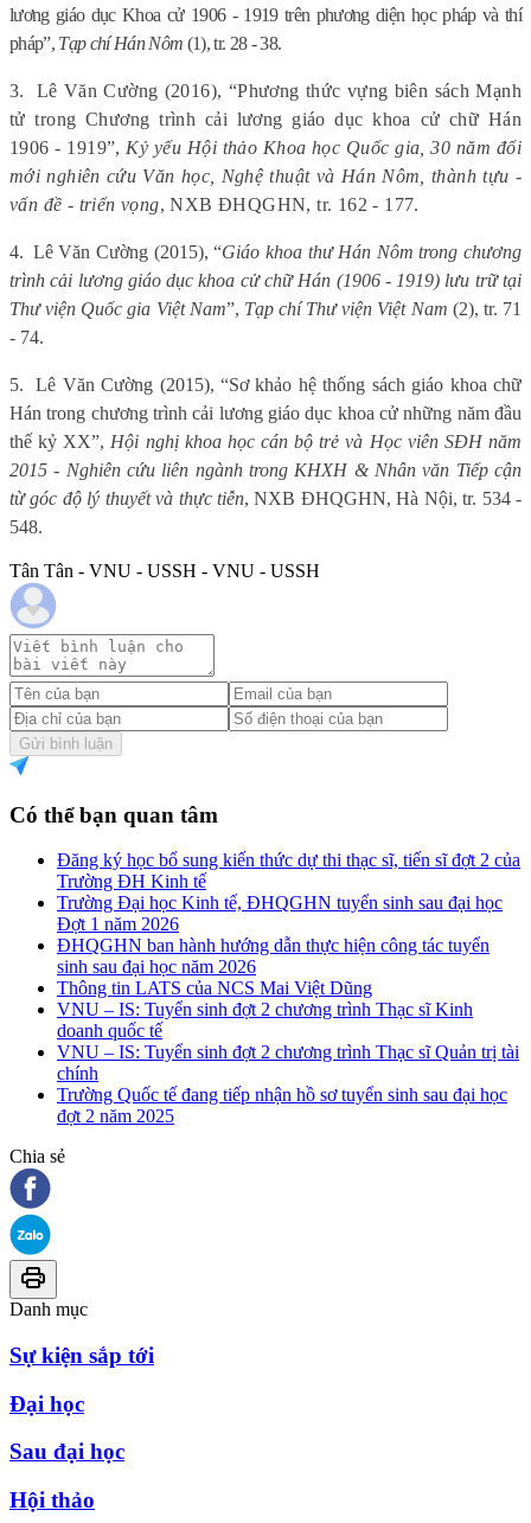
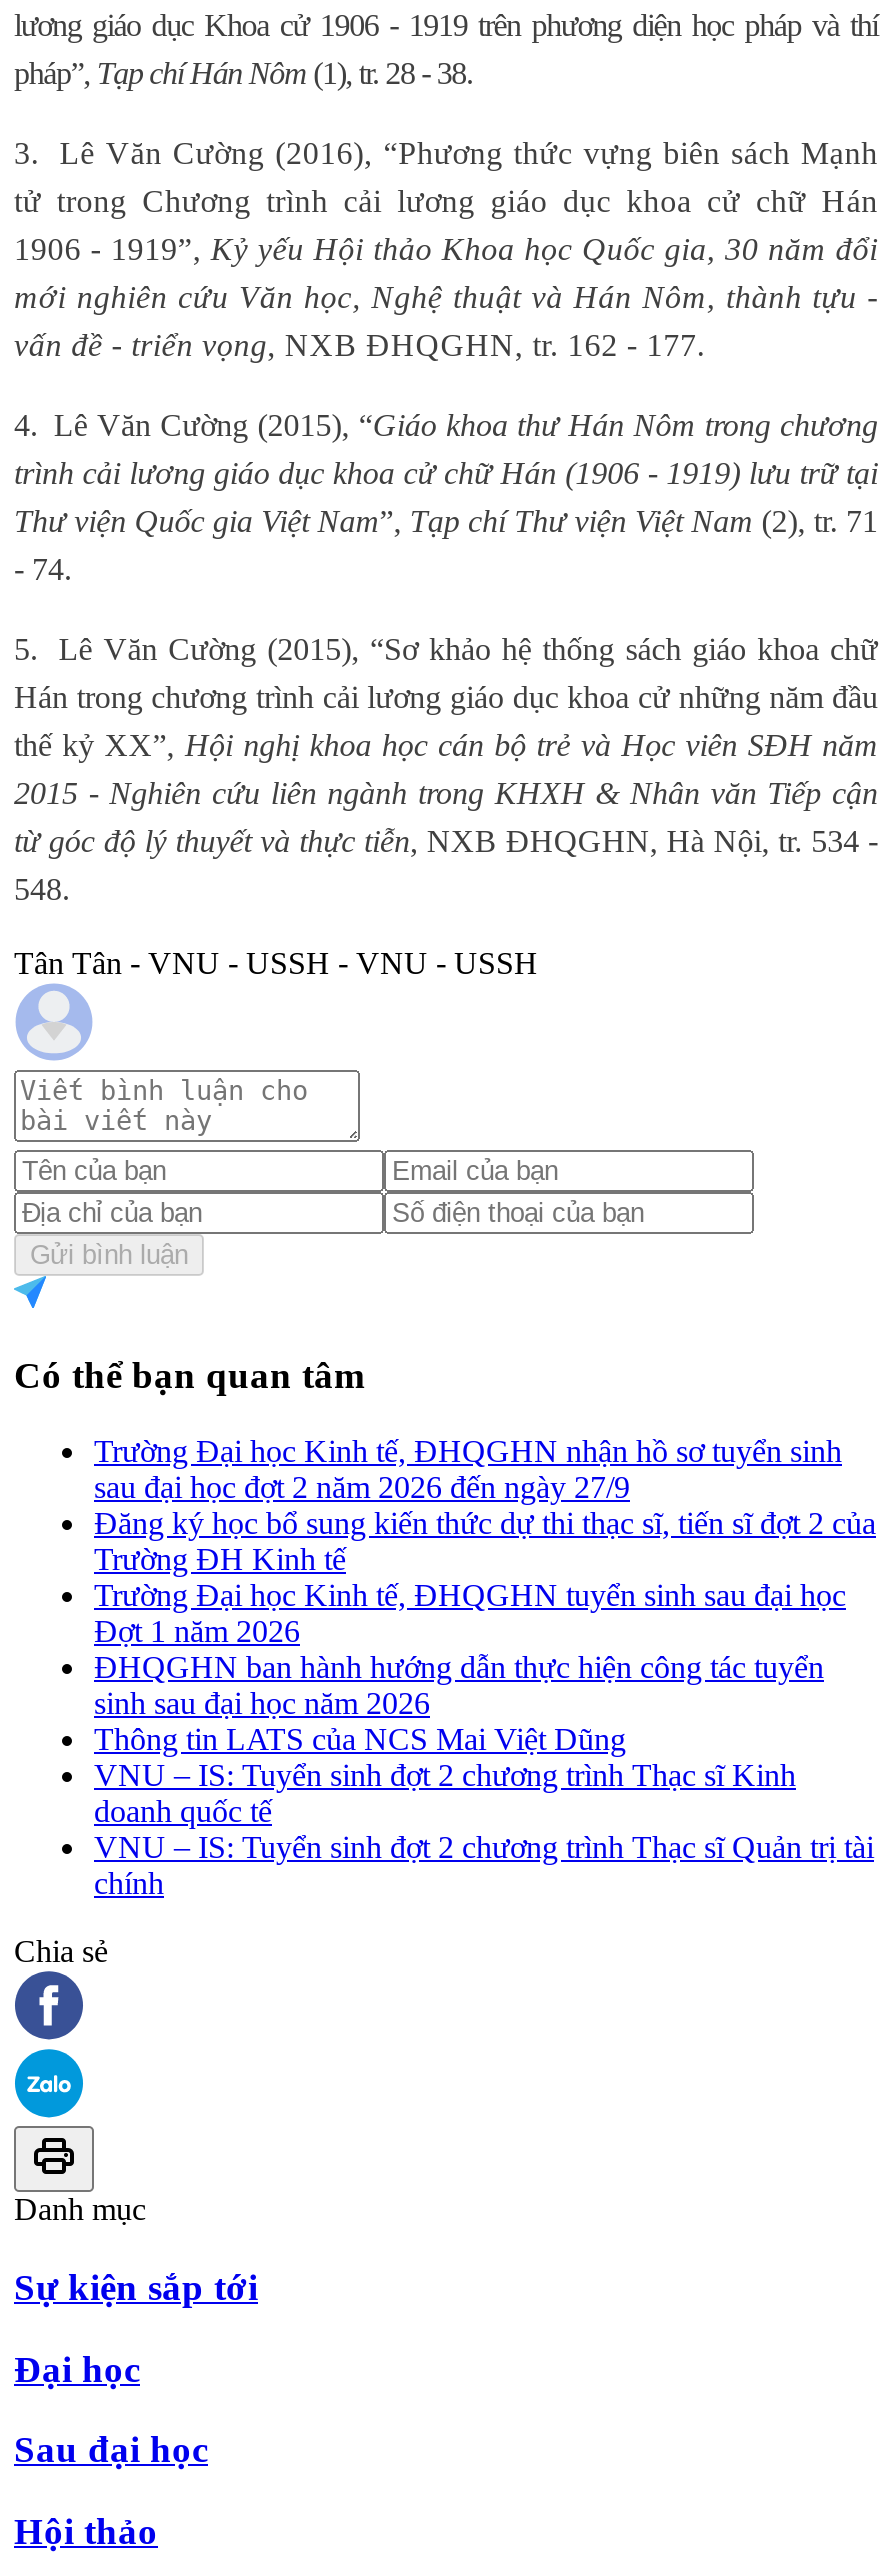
+ Trường Đại học Kinh tế, ĐHQGHN nhận hồ sơ tuyển sinh
+ sau đại học đợt 2 năm 2026 đến ngày 27/9

moved down: Đăng ký học bổ sung kiến thức dự thi thạc sĩ, tiến sĩ đợt 2 của | Trường ĐH Kinh tế | Trường Đại học Kinh tế, ĐHQGHN tuyển sinh sau đại học | ... | VNU – IS: Tuyển sinh đợt 2 chương trình Thạc sĩ Quản trị tài | chính

- Trường Quốc tế đang tiếp nhận hồ sơ tuyển sinh sau đại học
- đợt 2 năm 2025
